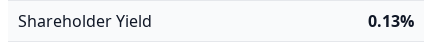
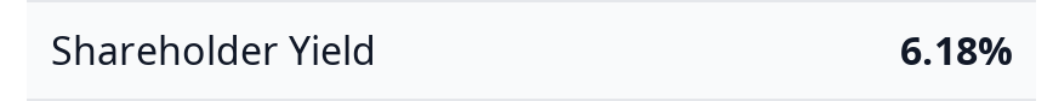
- 0.13%
+ 6.18%
